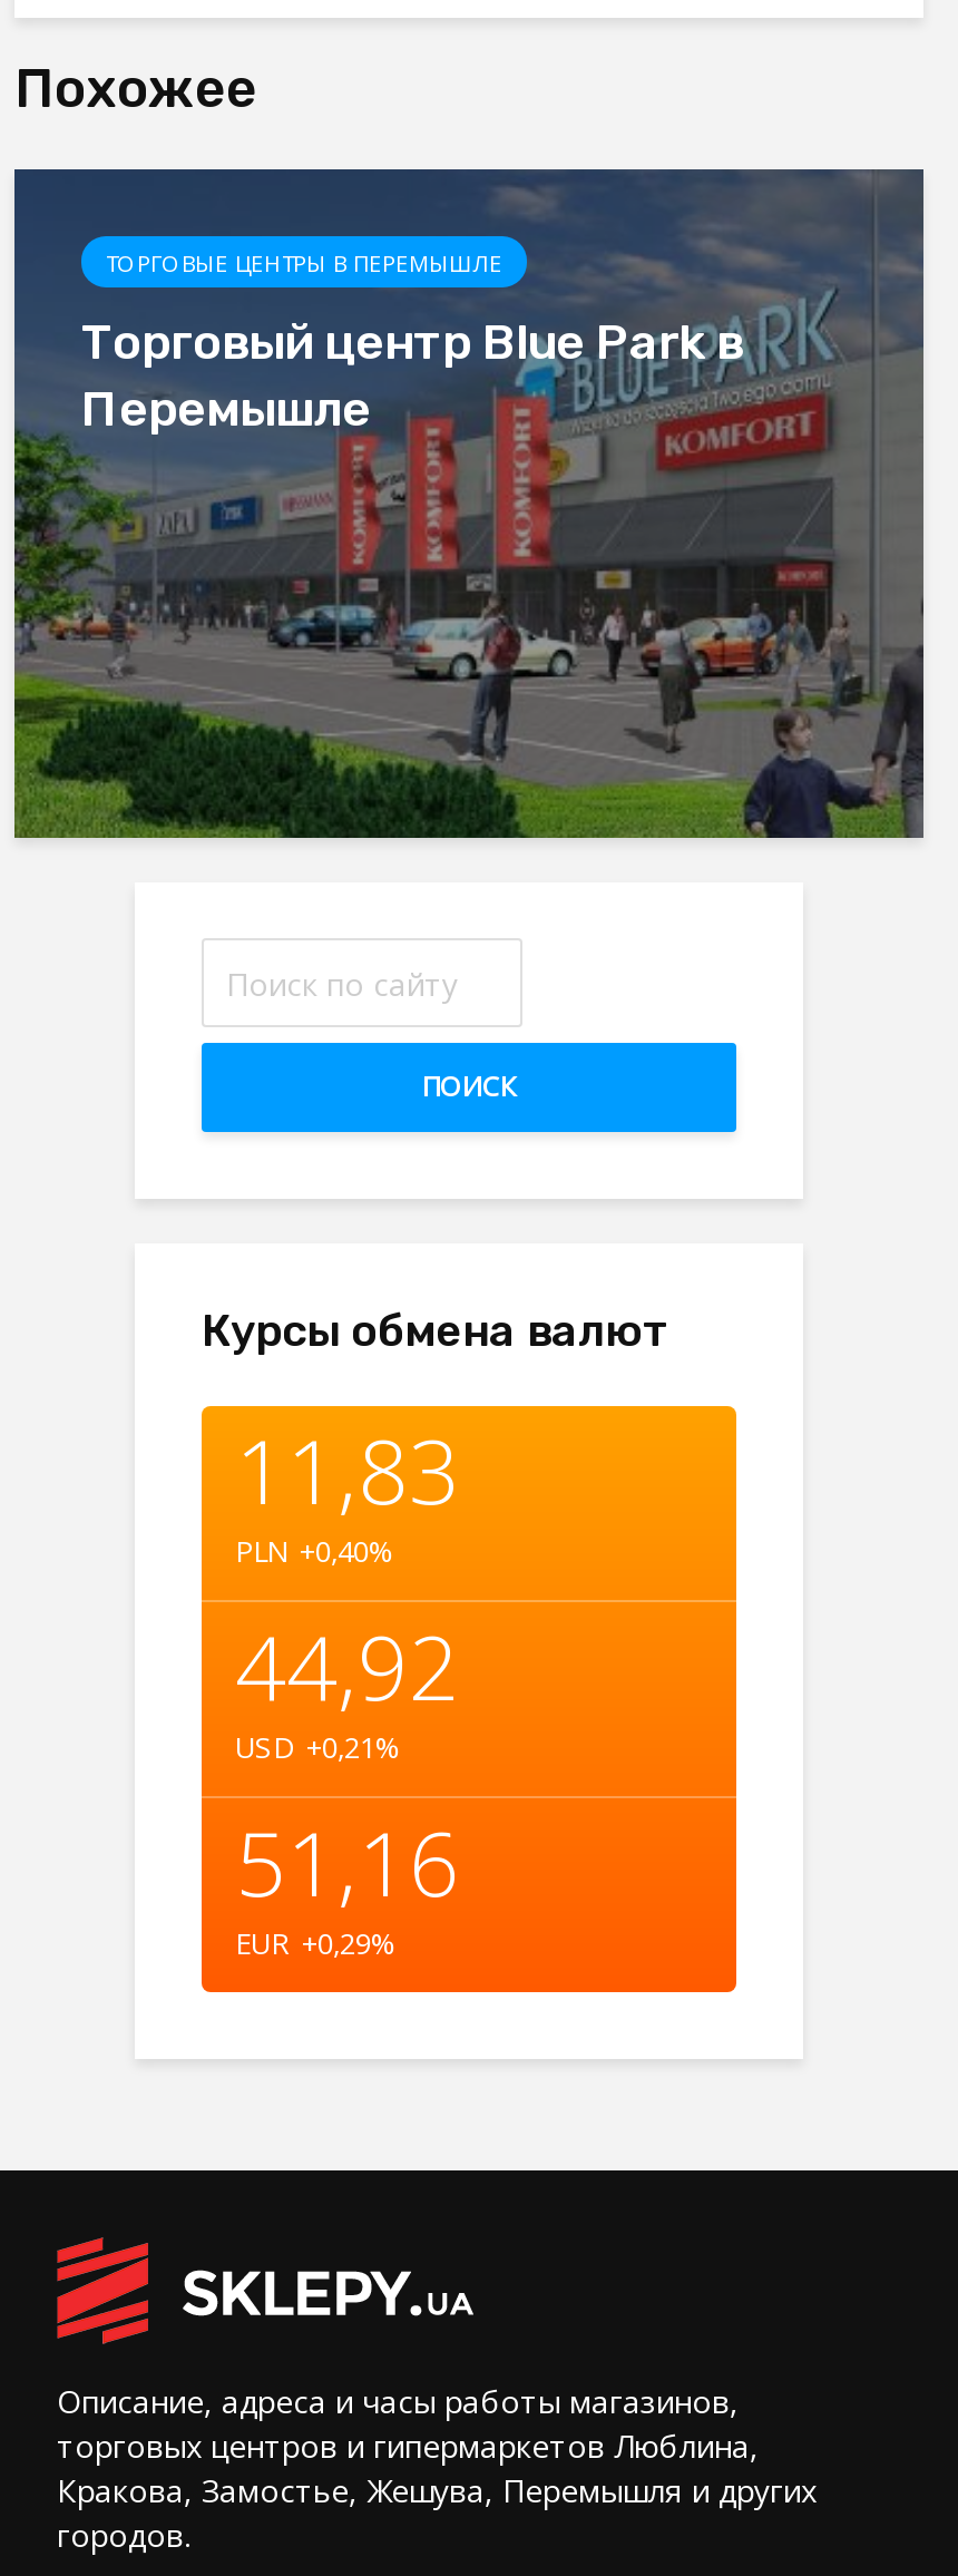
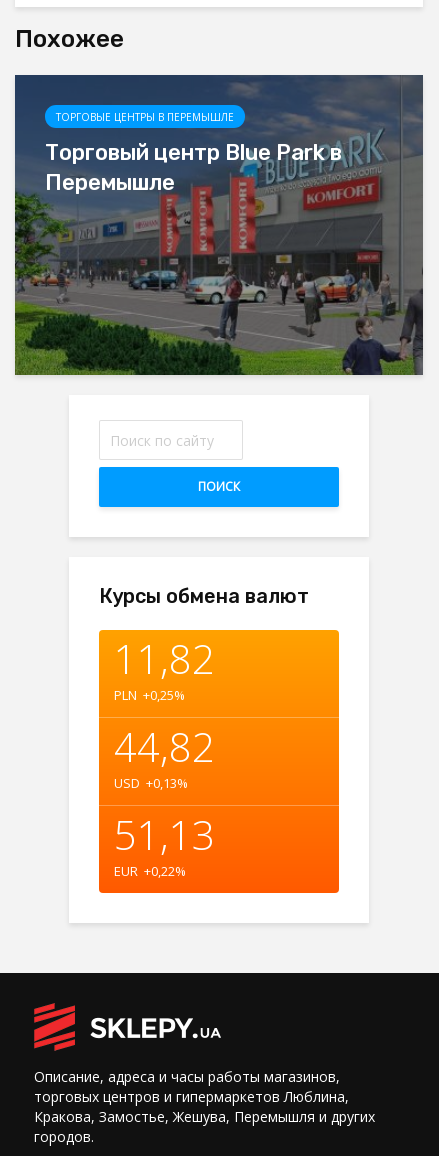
- 11,83
+ 11,82

- PLN +0,40%
+ PLN +0,25%

- 44,92
+ 44,82

- USD +0,21%
+ USD +0,13%

- 51,16
+ 51,13

- EUR +0,29%
+ EUR +0,22%
